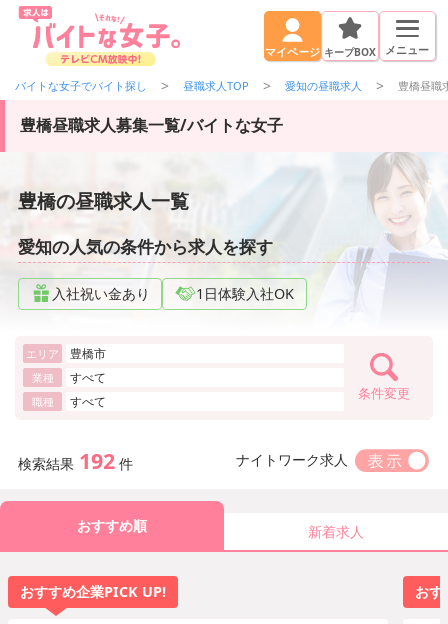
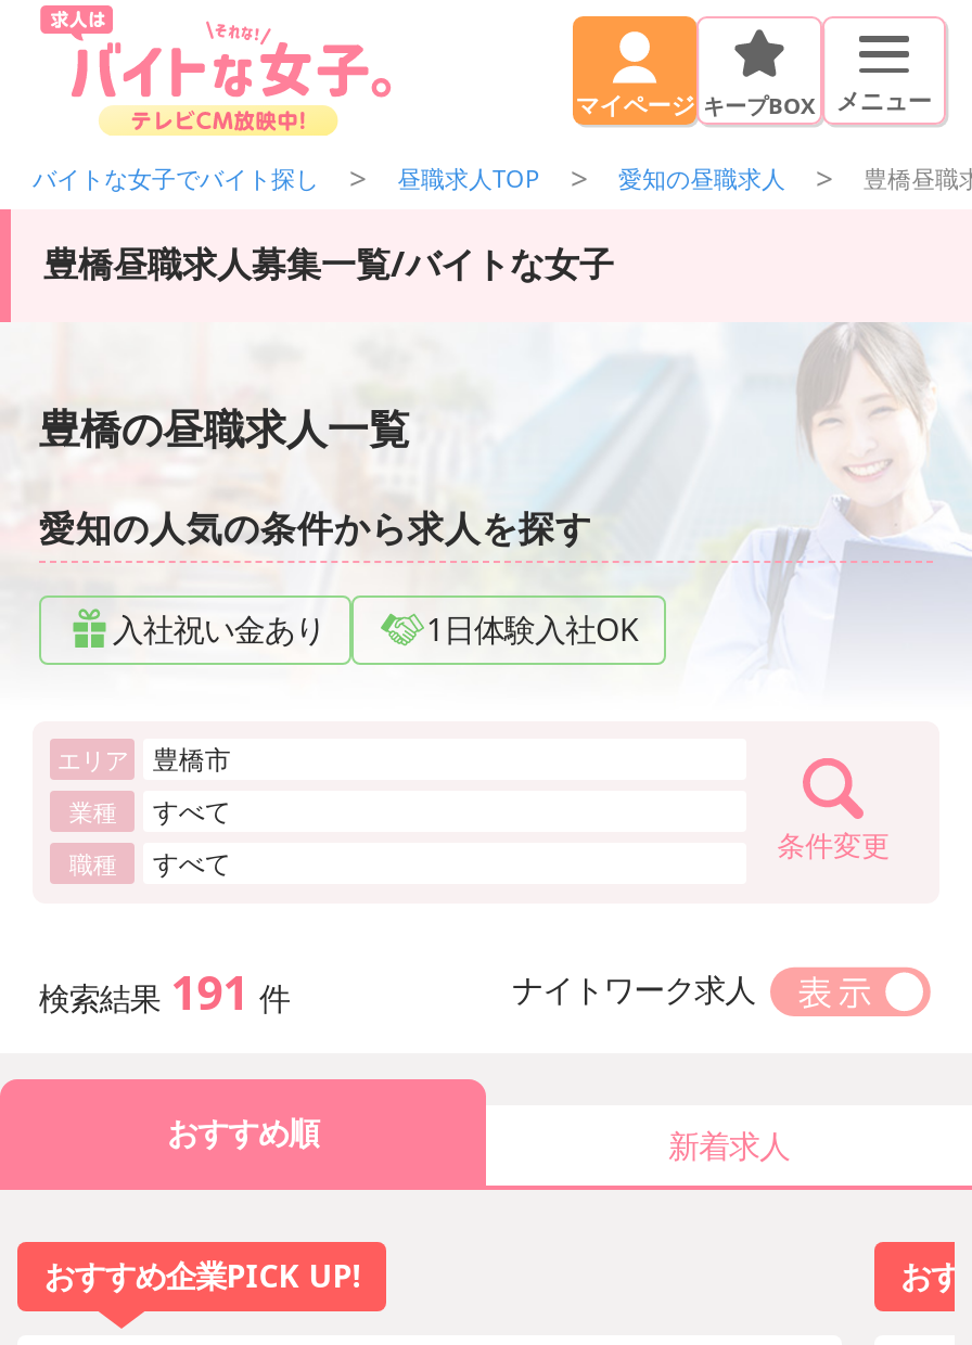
- 検索結果 192 件
+ 検索結果 191 件
